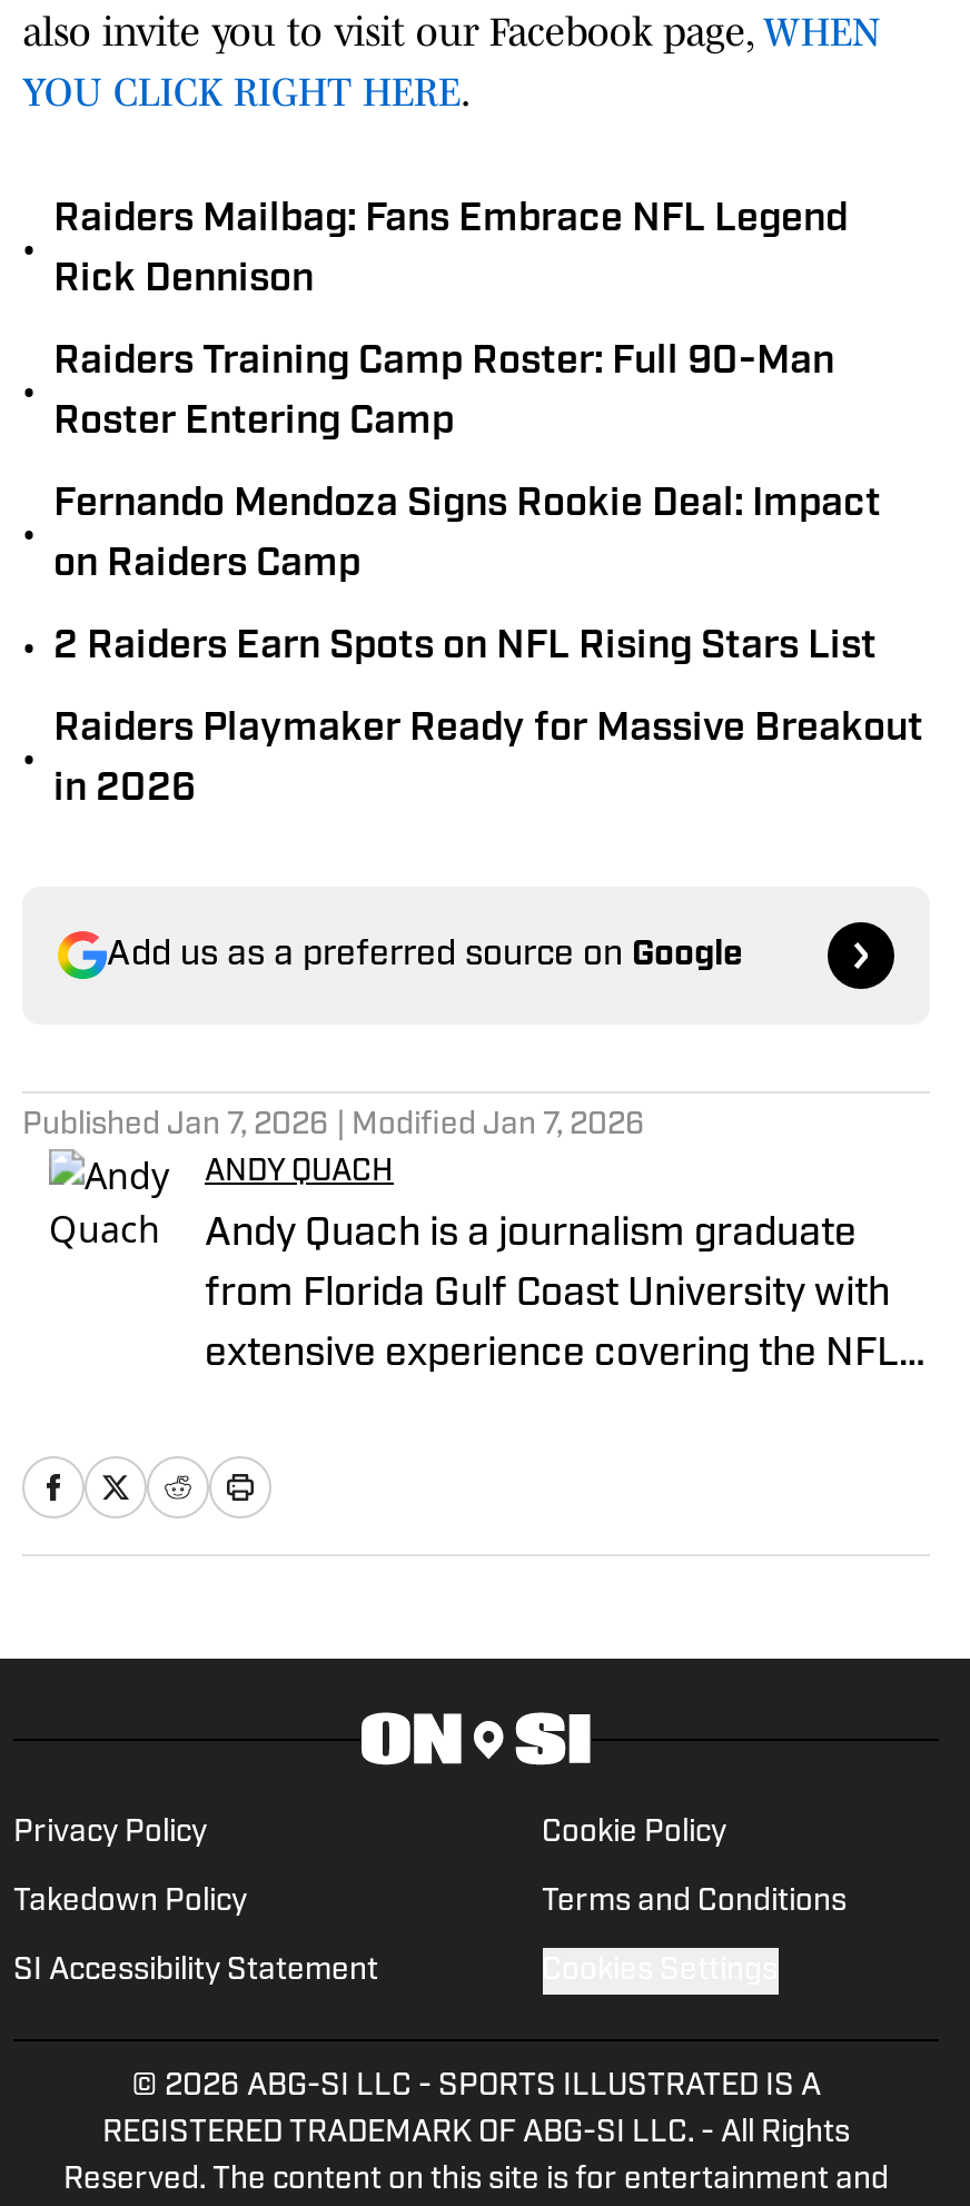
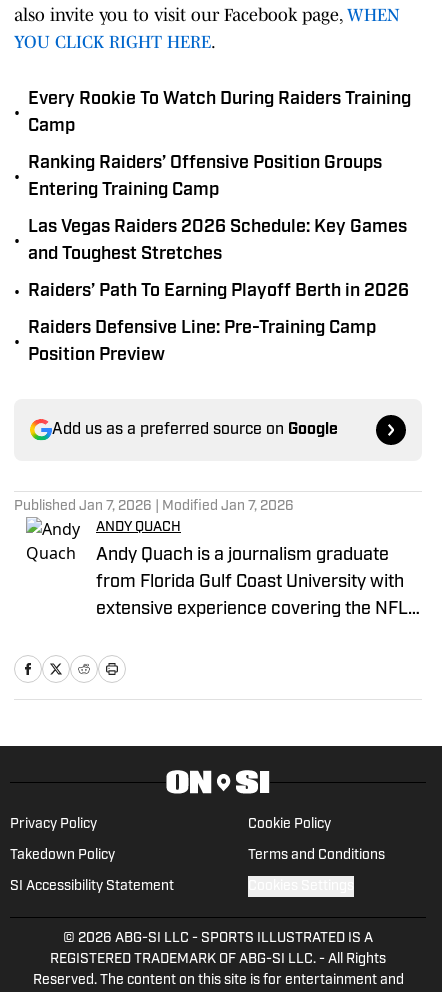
- Raiders Mailbag: Fans Embrace NFL Legend
- Rick Dennison
+ Every Rookie To Watch During Raiders Training
+ Camp

- Raiders Training Camp Roster: Full 90-Man
- Roster Entering Camp
+ Ranking Raiders’ Offensive Position Groups
+ Entering Training Camp

- Fernando Mendoza Signs Rookie Deal: Impact
- on Raiders Camp
+ Las Vegas Raiders 2026 Schedule: Key Games
+ and Toughest Stretches

- • 2 Raiders Earn Spots on NFL Rising Stars List
+ • Raiders’ Path To Earning Playoff Berth in 2026

- Raiders Playmaker Ready for Massive Breakout
- in 2026
+ Raiders Defensive Line: Pre-Training Camp
+ Position Preview
